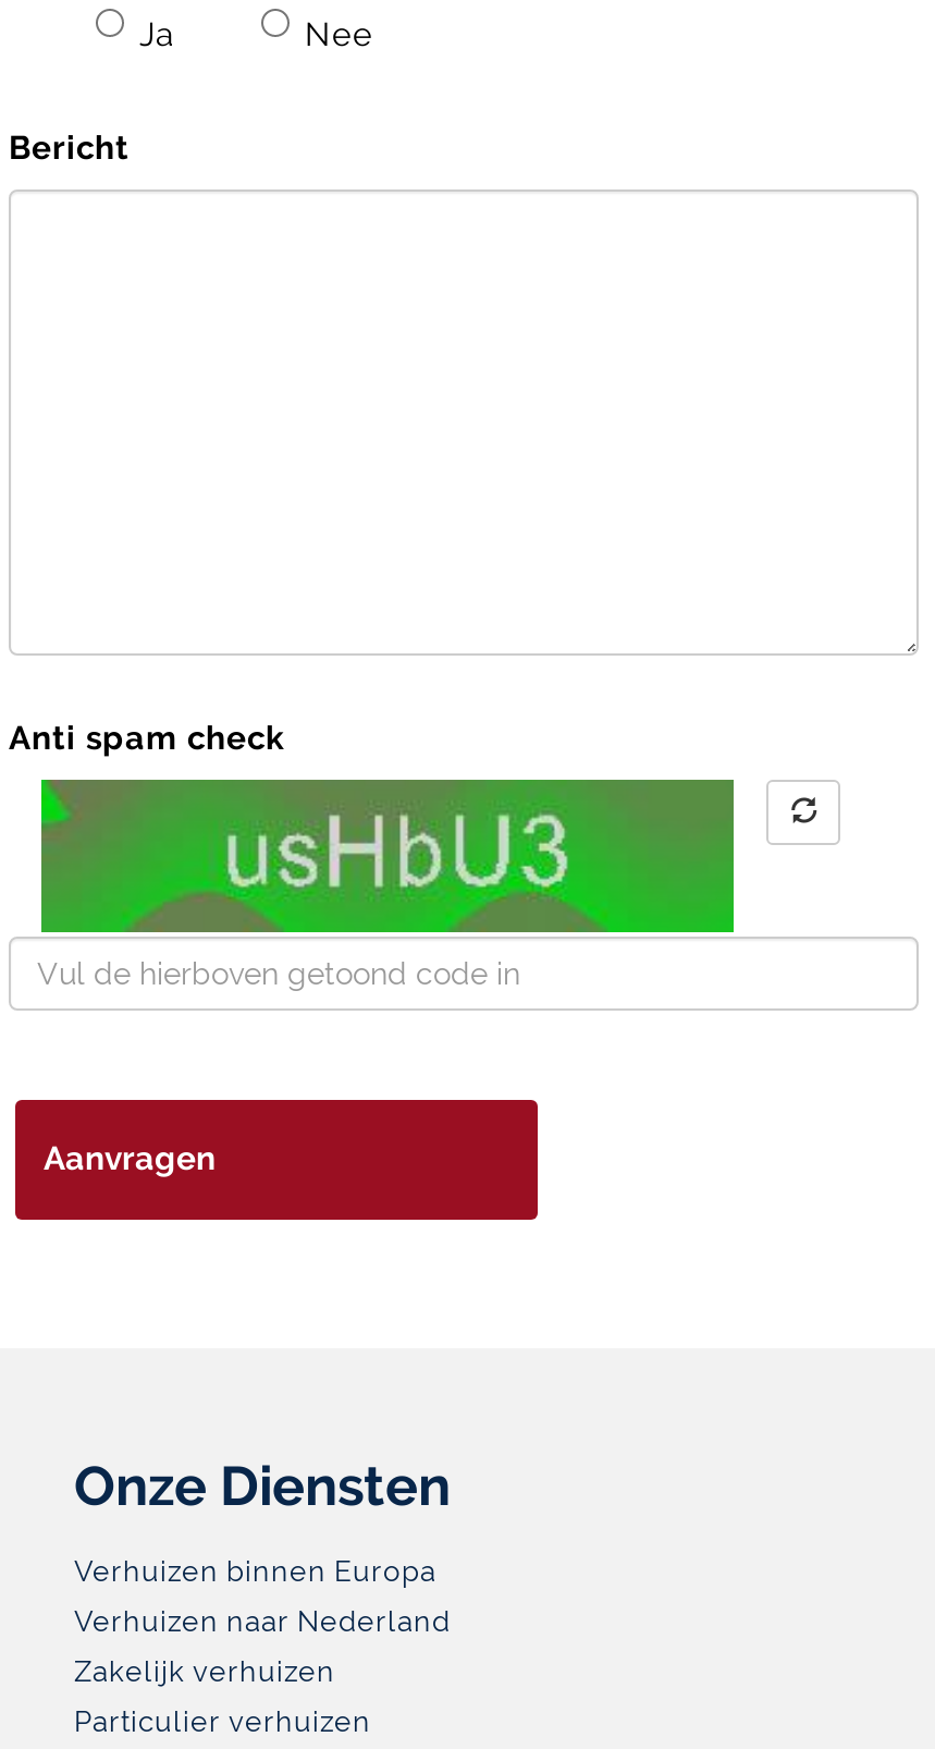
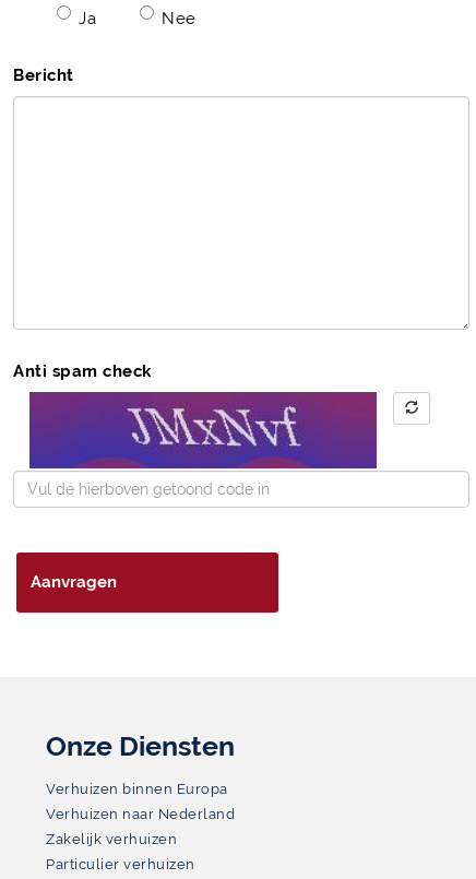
- [image]
+ [image]
